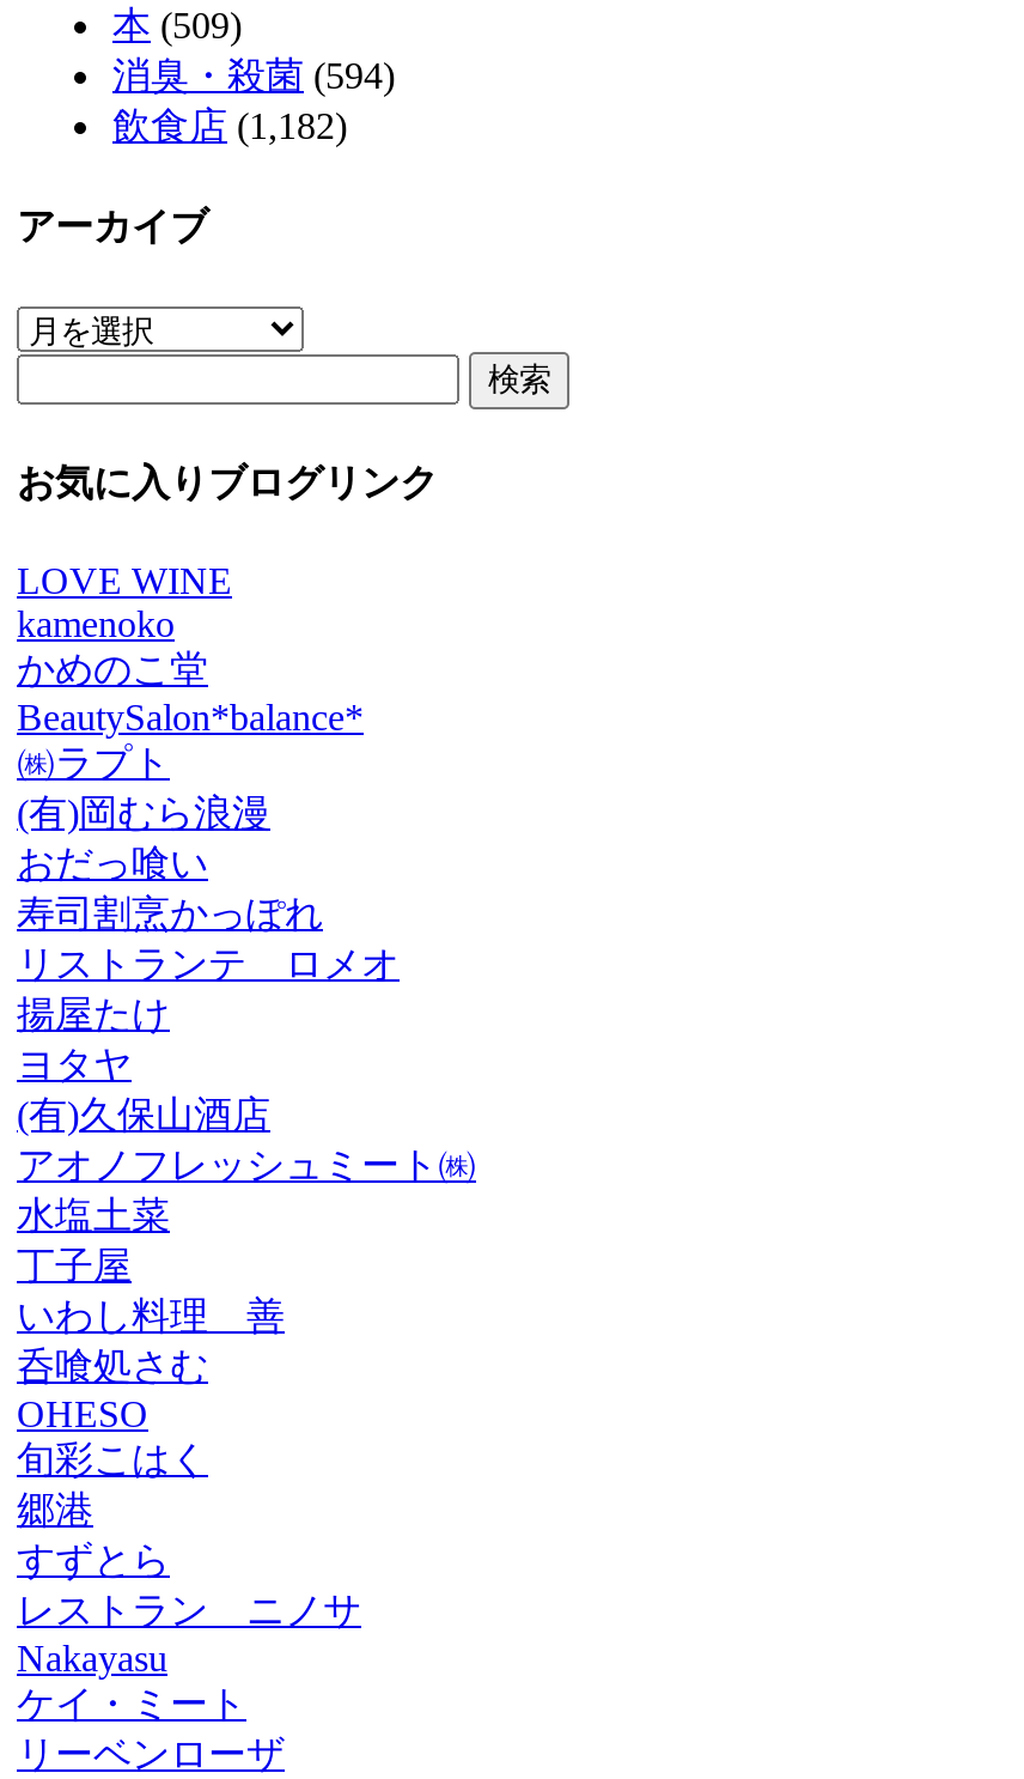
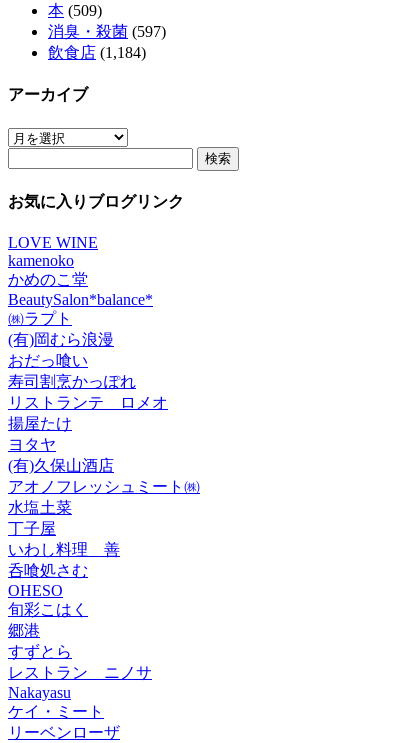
- 消臭・殺菌(594)
+ 消臭・殺菌(597)

- 飲食店(1,182)
+ 飲食店(1,184)
